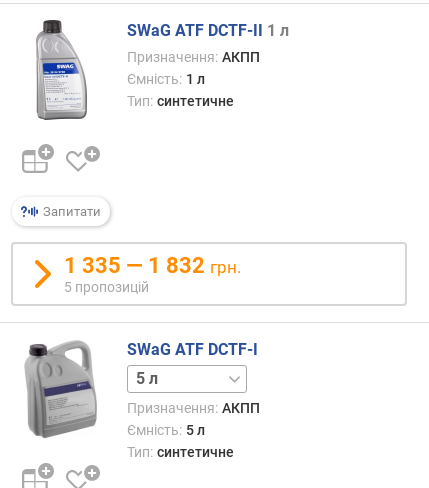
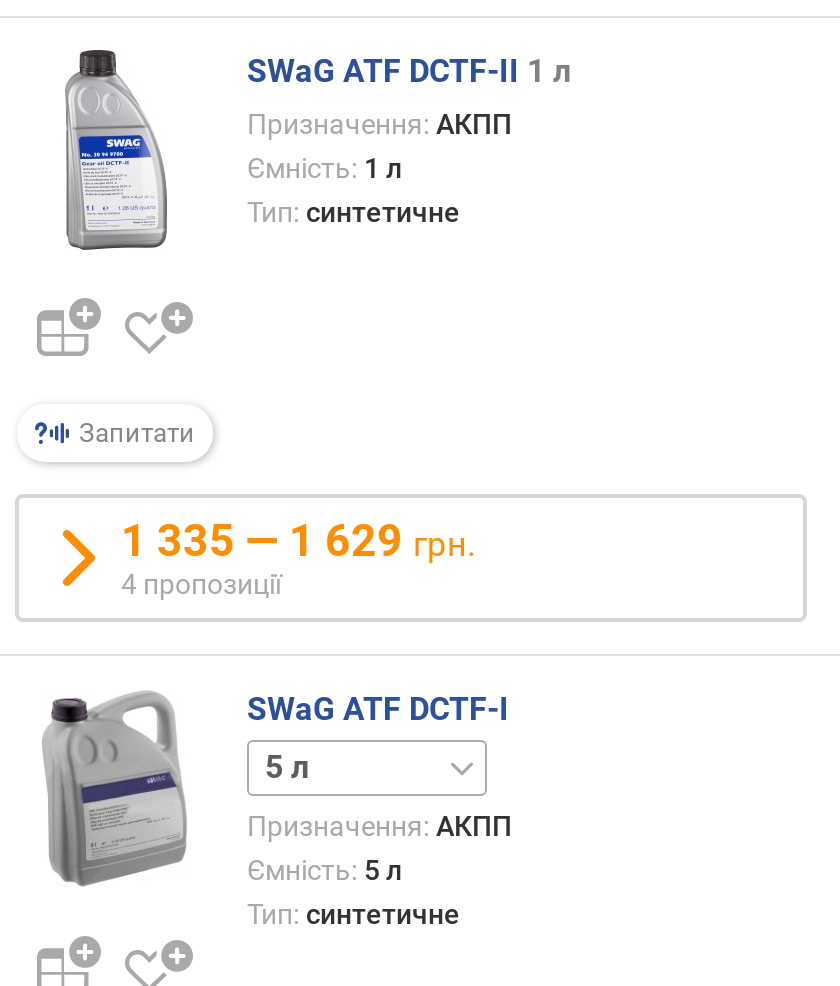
- 1 335 — 1 832 грн.
- 5 пропозицій
+ 1 335 — 1 629 грн.
+ 4 пропозиції
